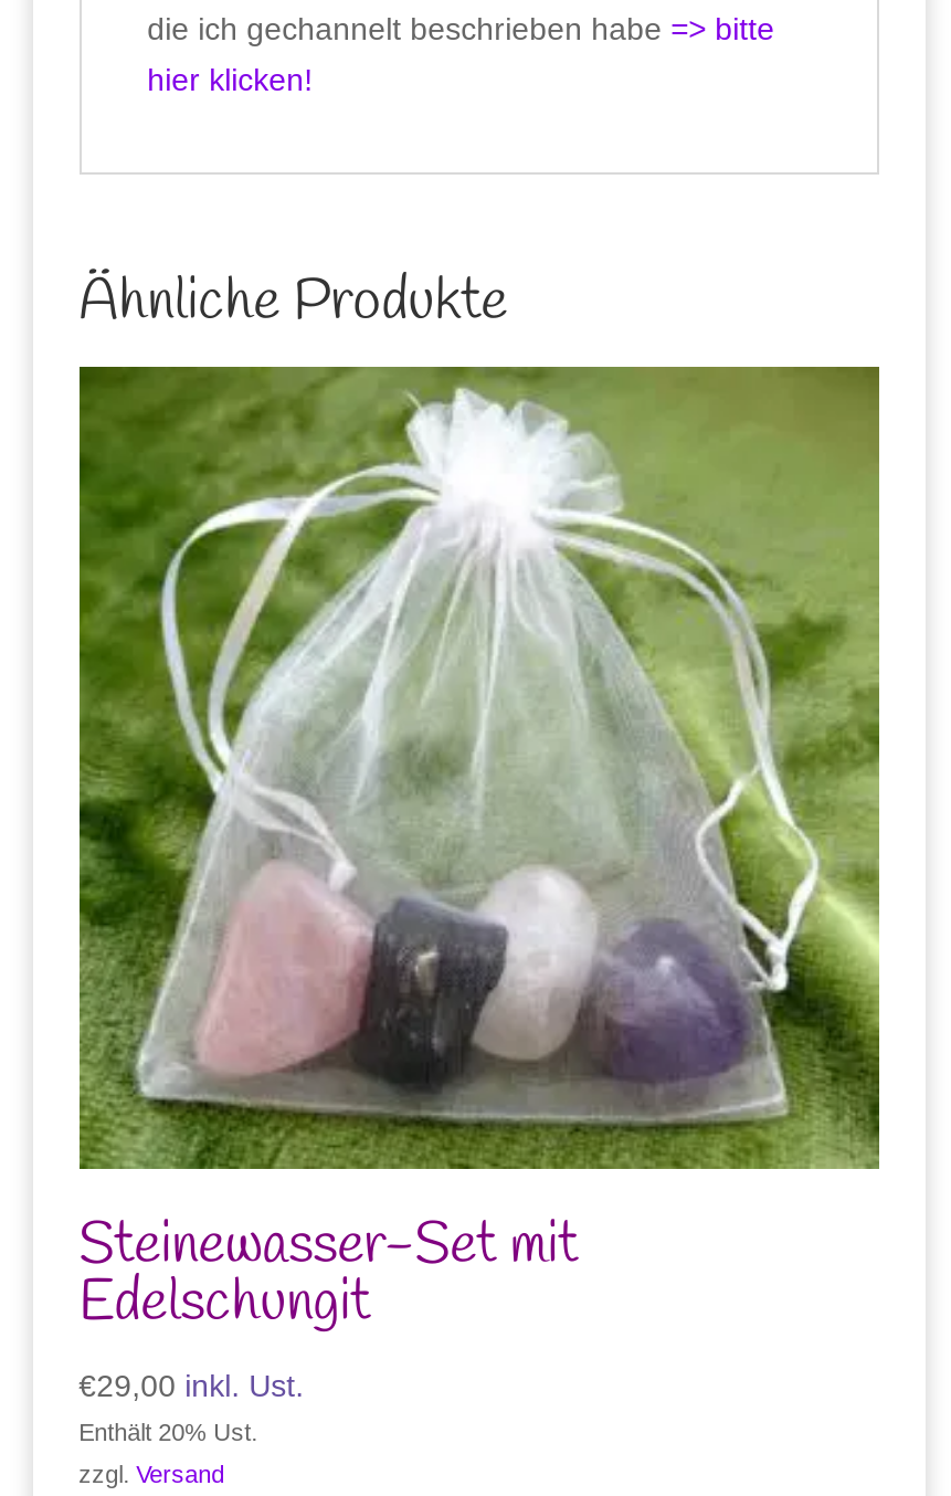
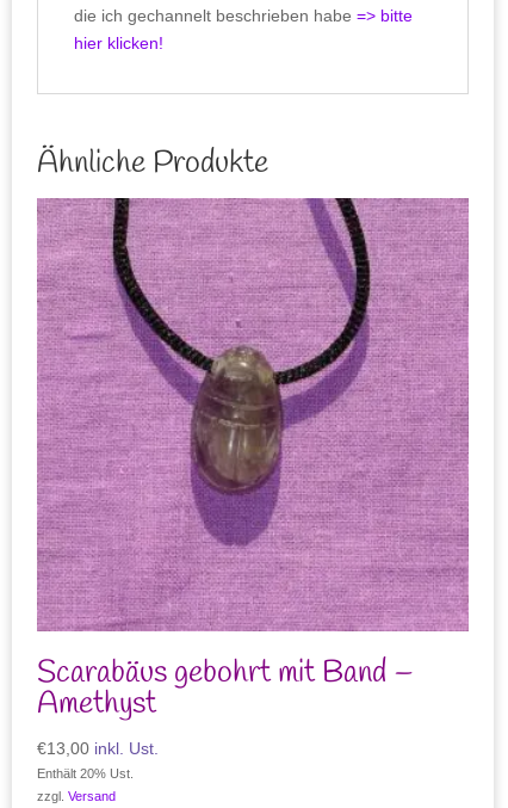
- [image]
- Steinewasser-Set mit
- Edelschungit
- €29,00 inkl. Ust.
+ [image]
+ Scarabäus gebohrt mit Band –
+ Amethyst
+ €13,00 inkl. Ust.
